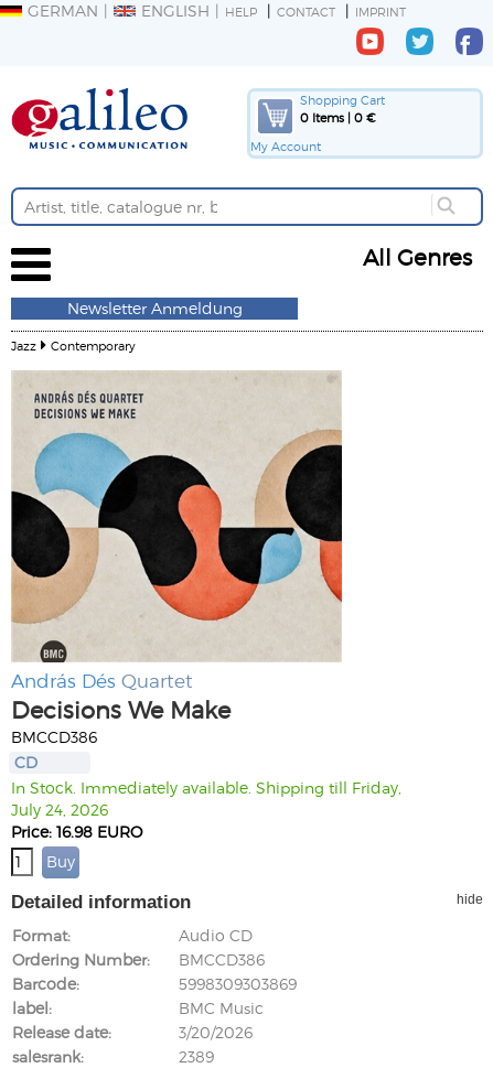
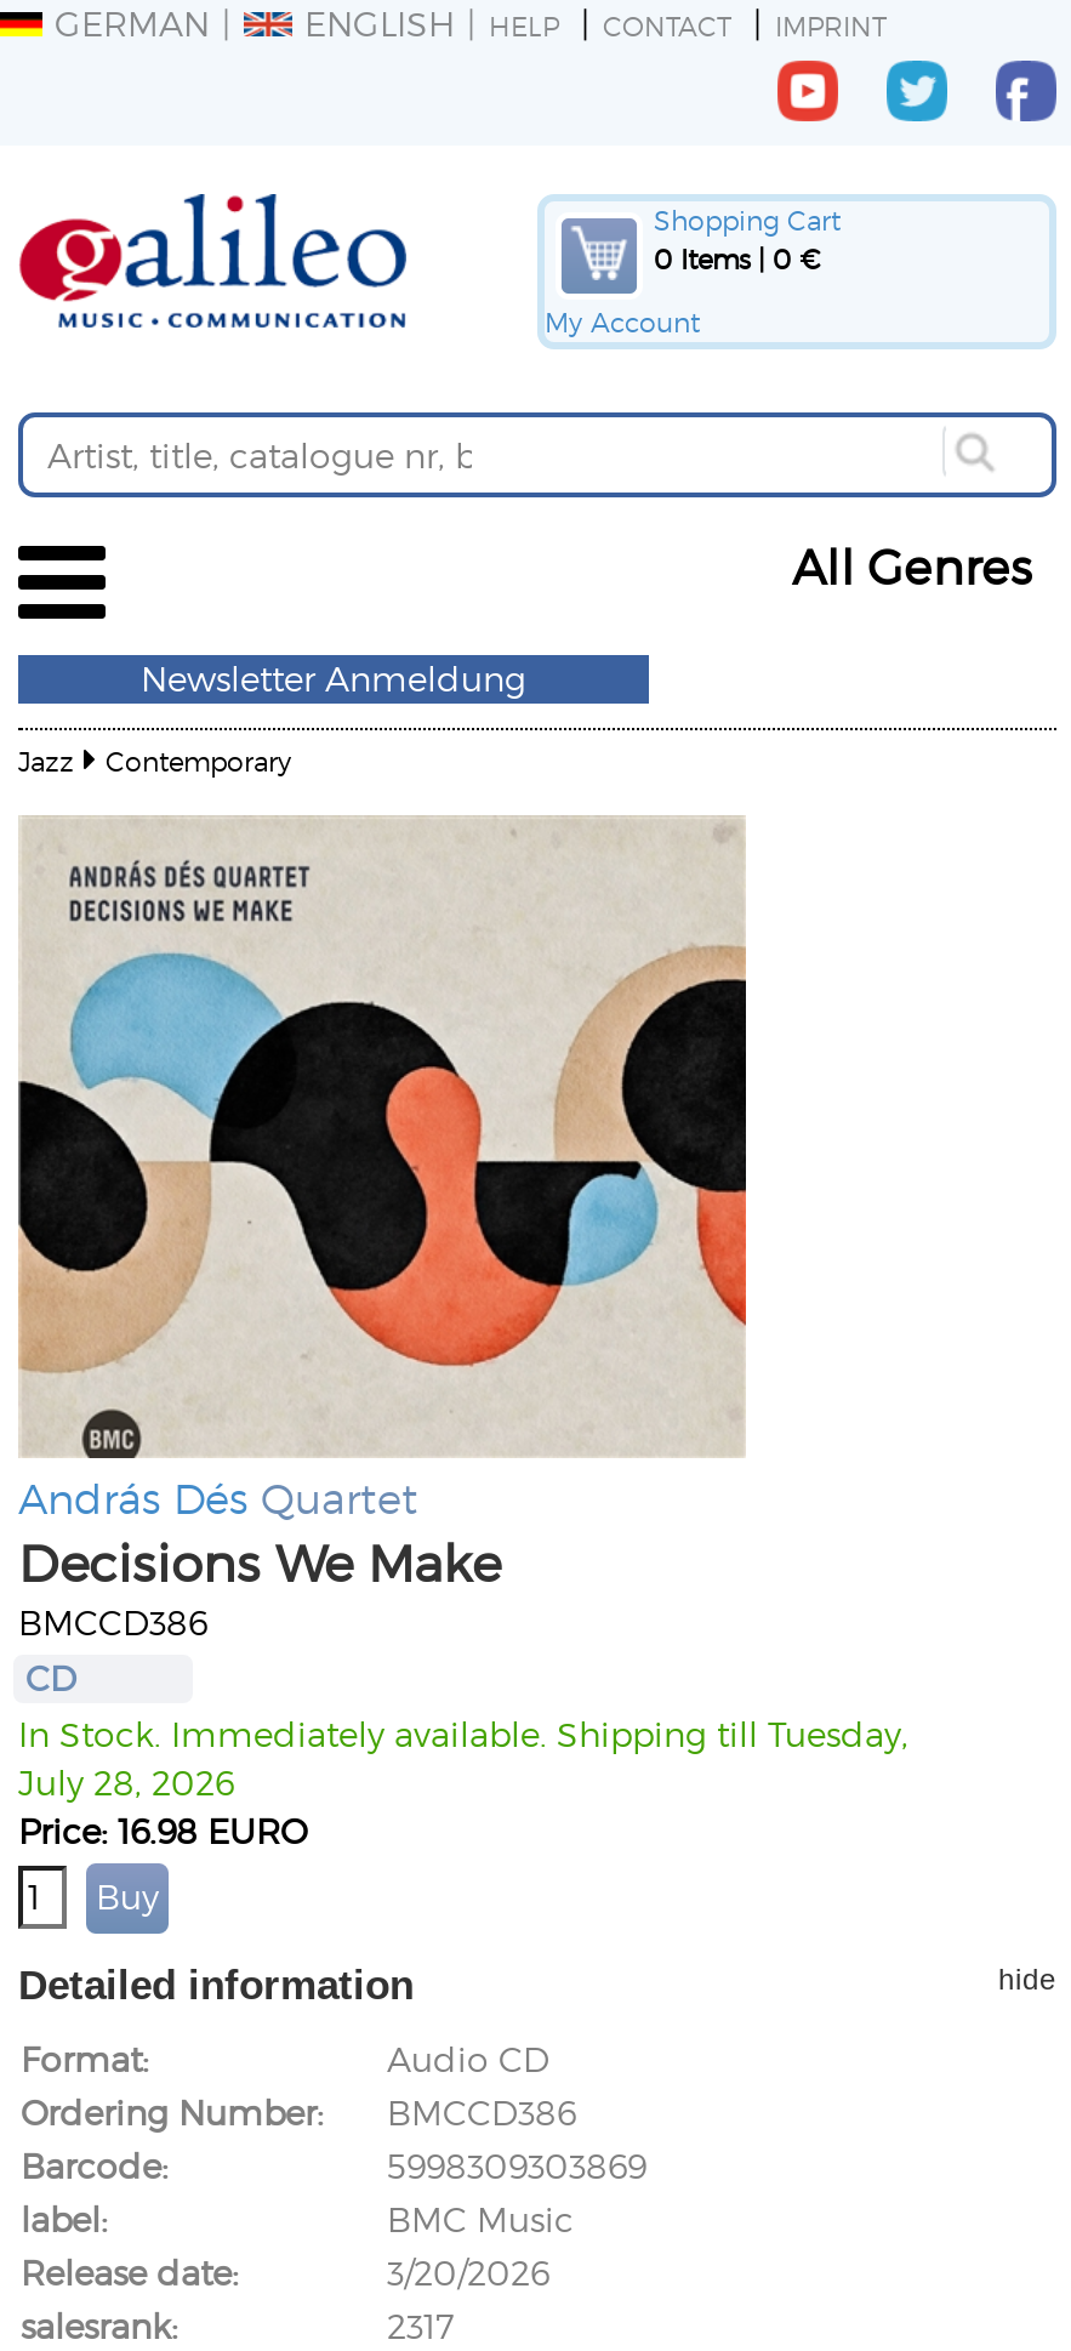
- In Stock. Immediately available. Shipping till Friday,
+ In Stock. Immediately available. Shipping till Tuesday,

- July 24, 2026
+ July 28, 2026

- 2389
+ 2317
